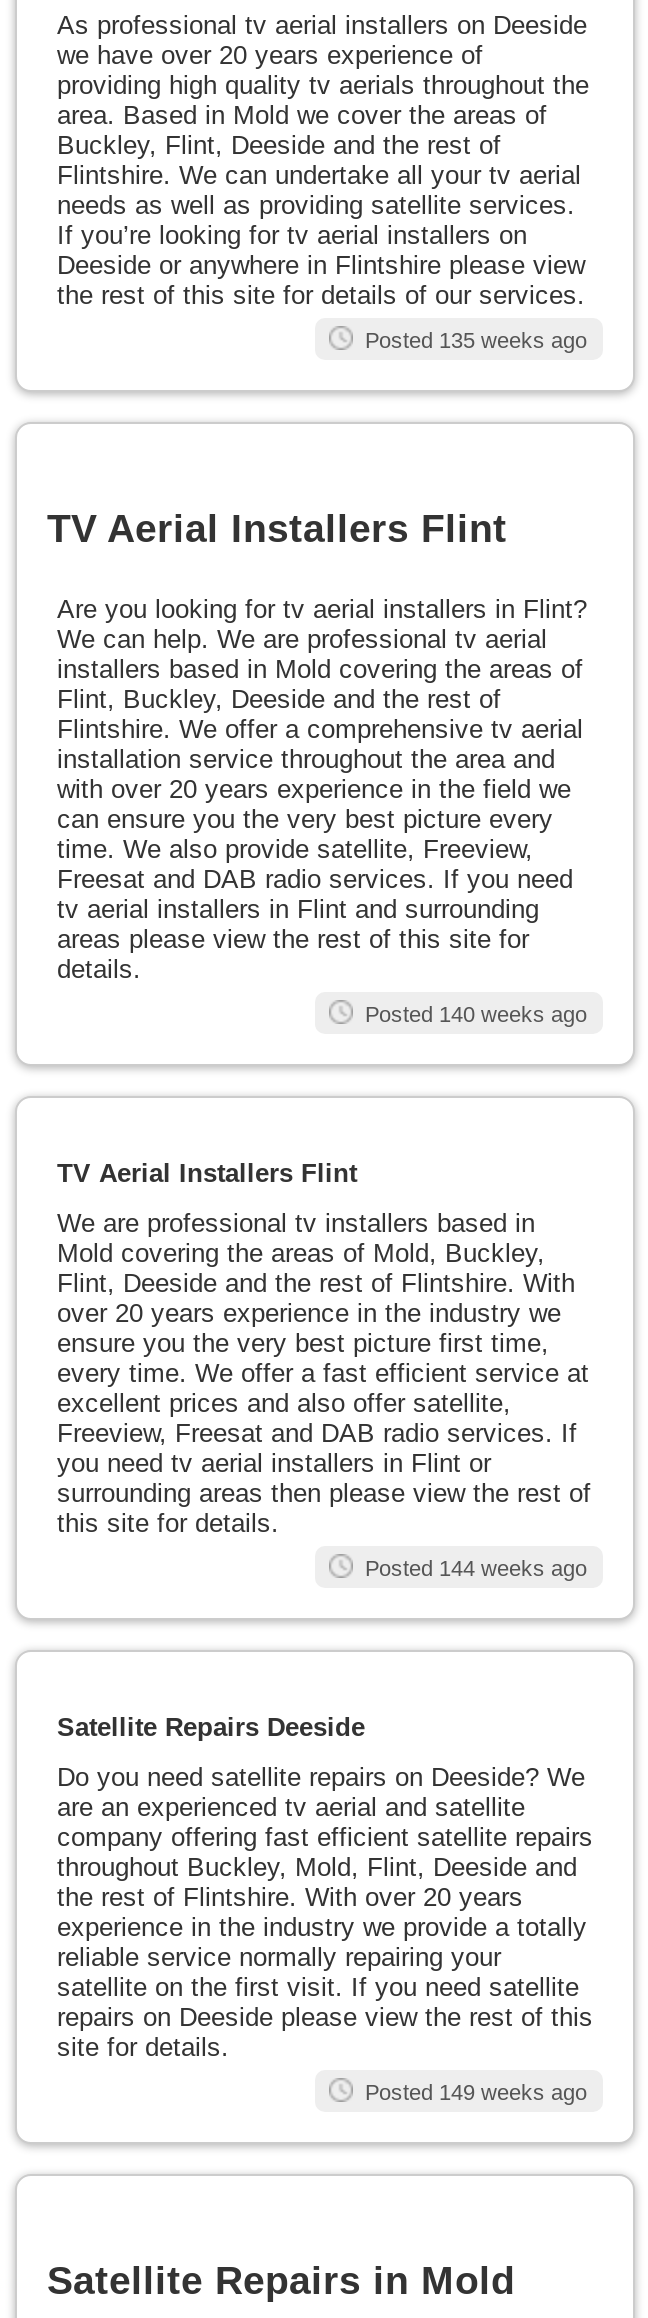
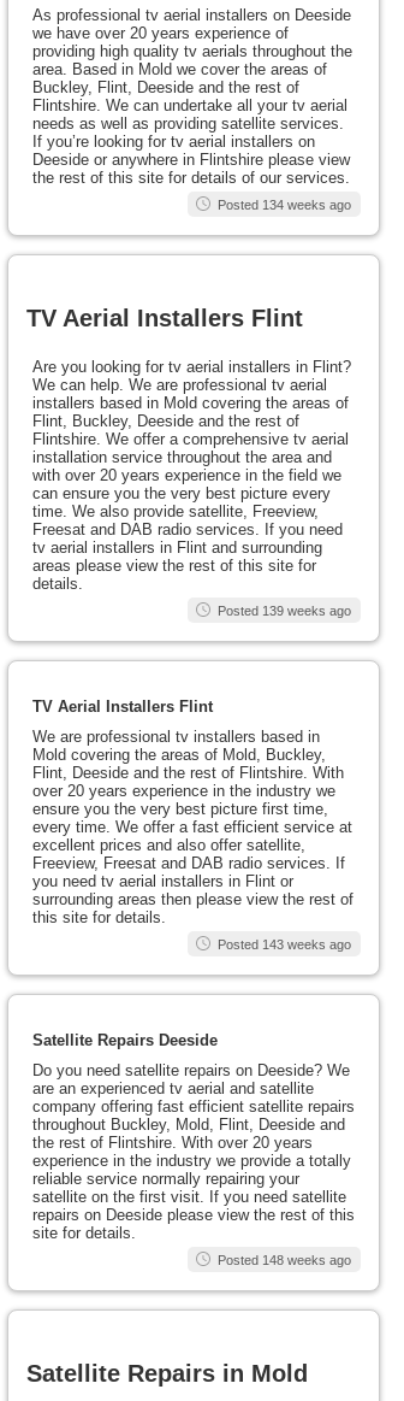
- Posted 135 weeks ago
+ Posted 134 weeks ago

- Posted 140 weeks ago
+ Posted 139 weeks ago

- Posted 144 weeks ago
+ Posted 143 weeks ago

- Posted 149 weeks ago
+ Posted 148 weeks ago
